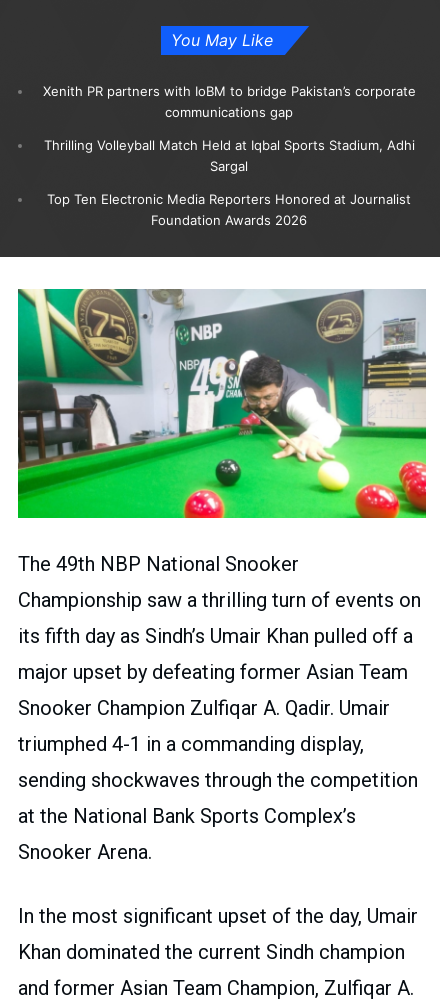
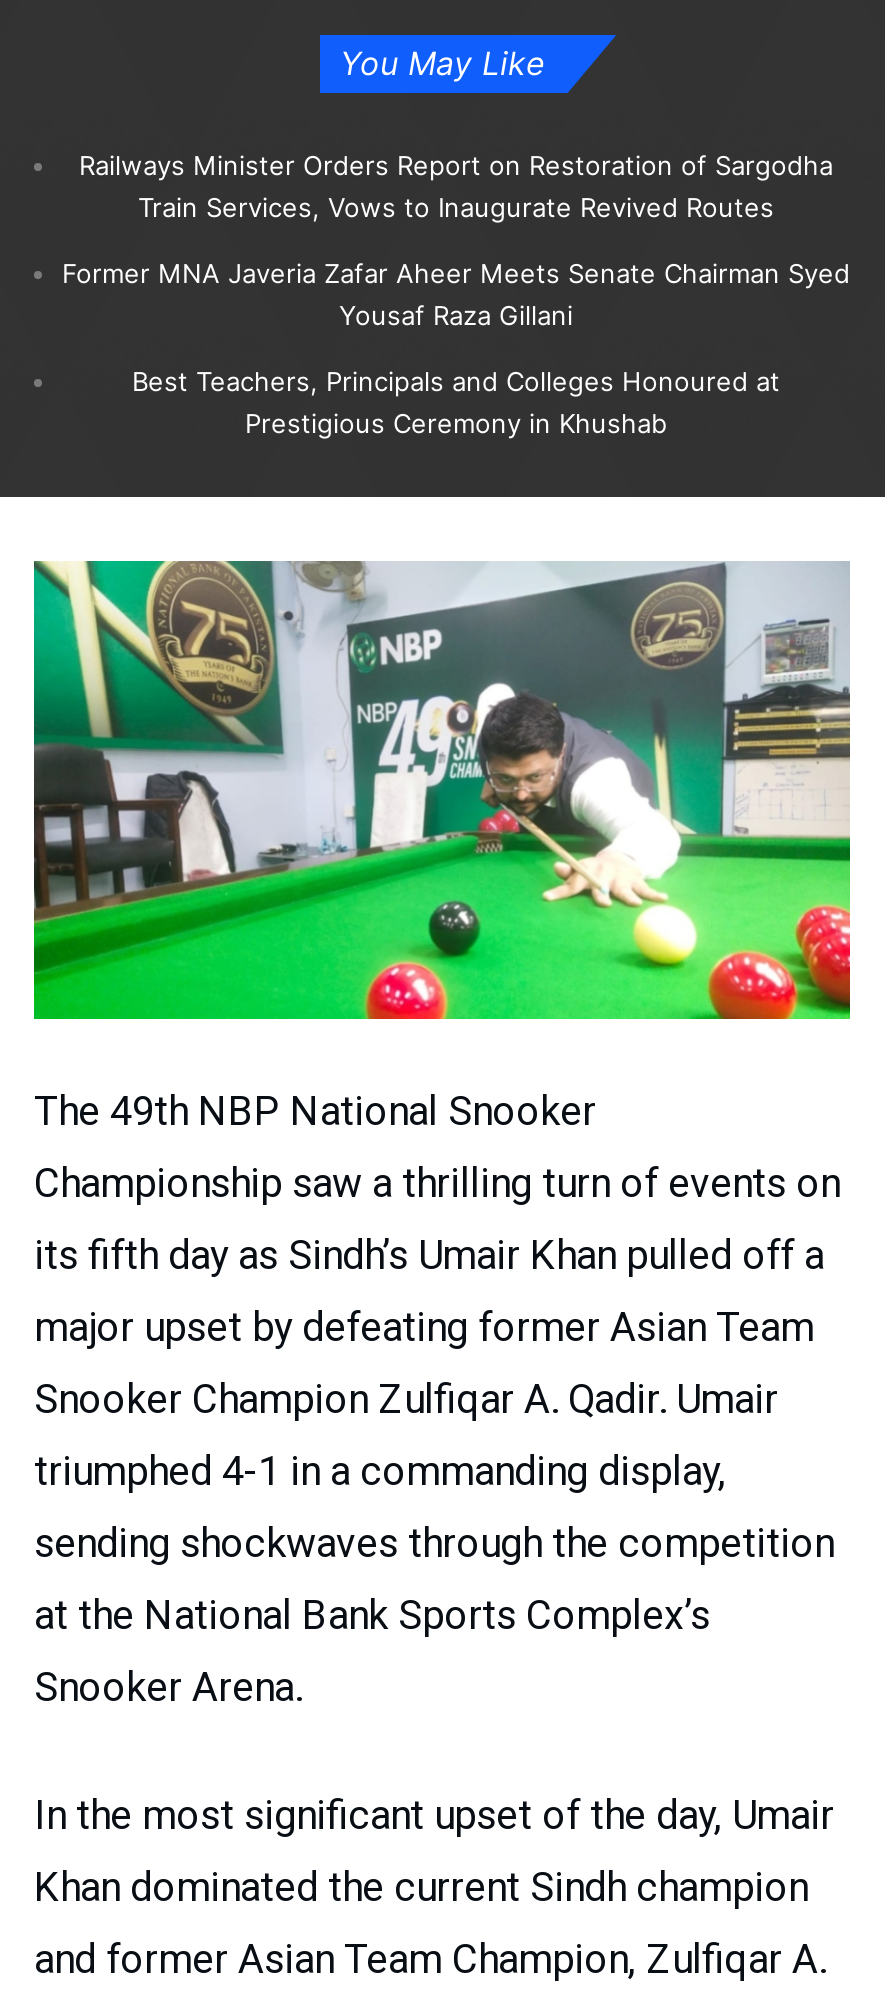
- Xenith PR partners with IoBM to bridge Pakistan’s corporate
- communications gap
+ Railways Minister Orders Report on Restoration of Sargodha
+ Train Services, Vows to Inaugurate Revived Routes

- Thrilling Volleyball Match Held at Iqbal Sports Stadium, Adhi
- Sargal
+ Former MNA Javeria Zafar Aheer Meets Senate Chairman Syed
+ Yousaf Raza Gillani

- Top Ten Electronic Media Reporters Honored at Journalist
- Foundation Awards 2026
+ Best Teachers, Principals and Colleges Honoured at
+ Prestigious Ceremony in Khushab
